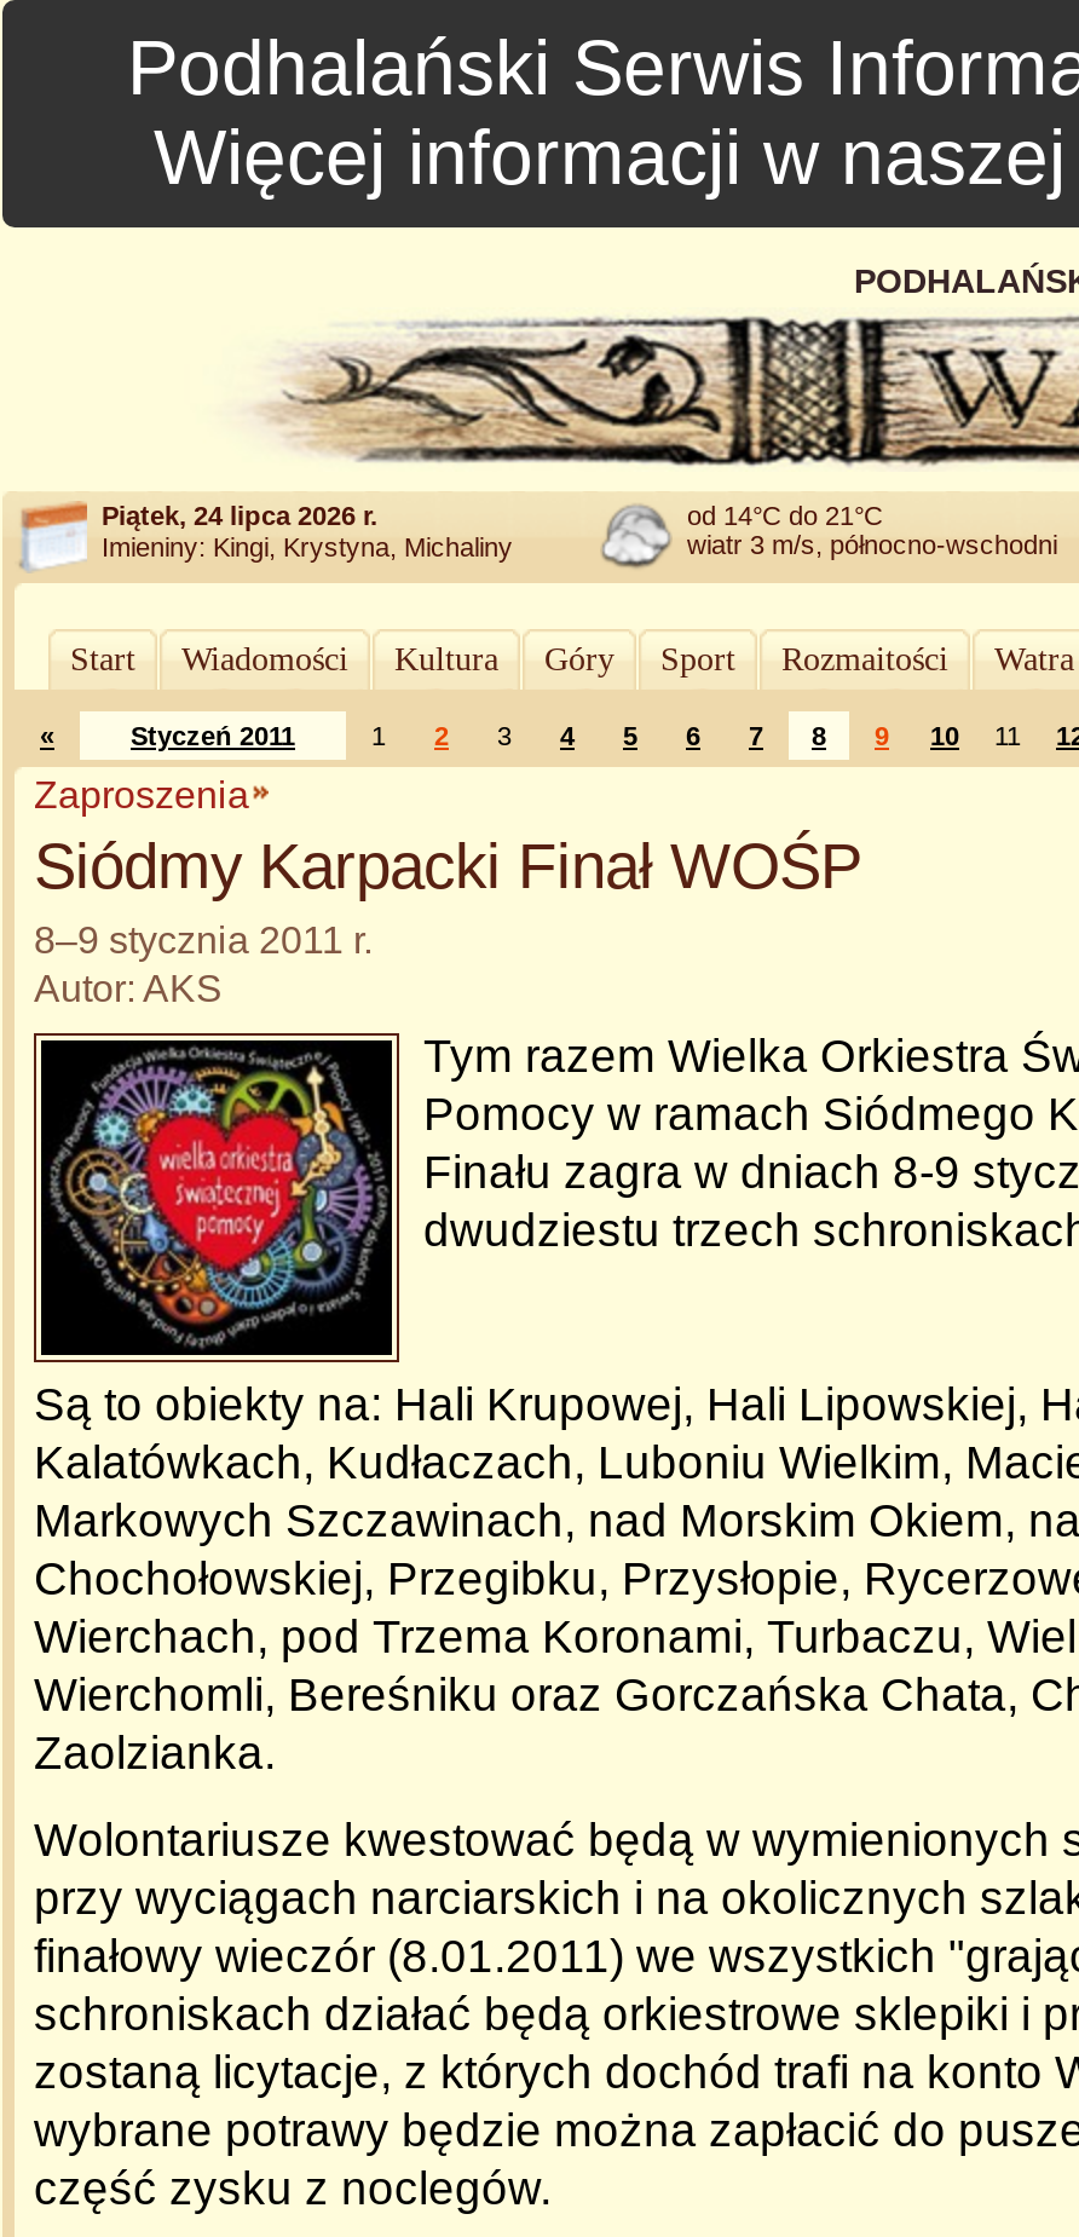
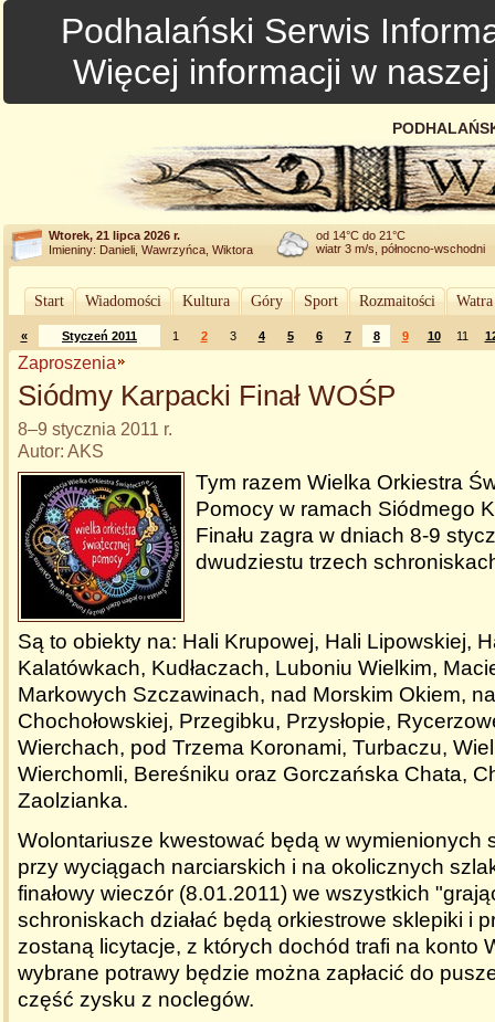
- Piątek, 24 lipca 2026 r.
+ Wtorek, 21 lipca 2026 r.

- Imieniny: Kingi, Krystyna, Michaliny
+ Imieniny: Danieli, Wawrzyńca, Wiktora
